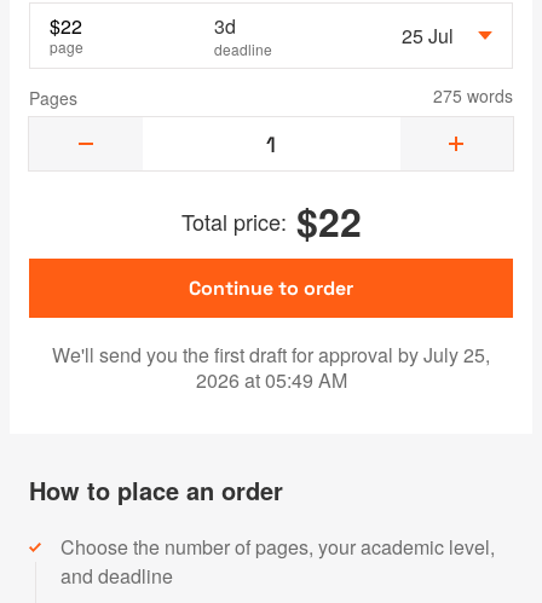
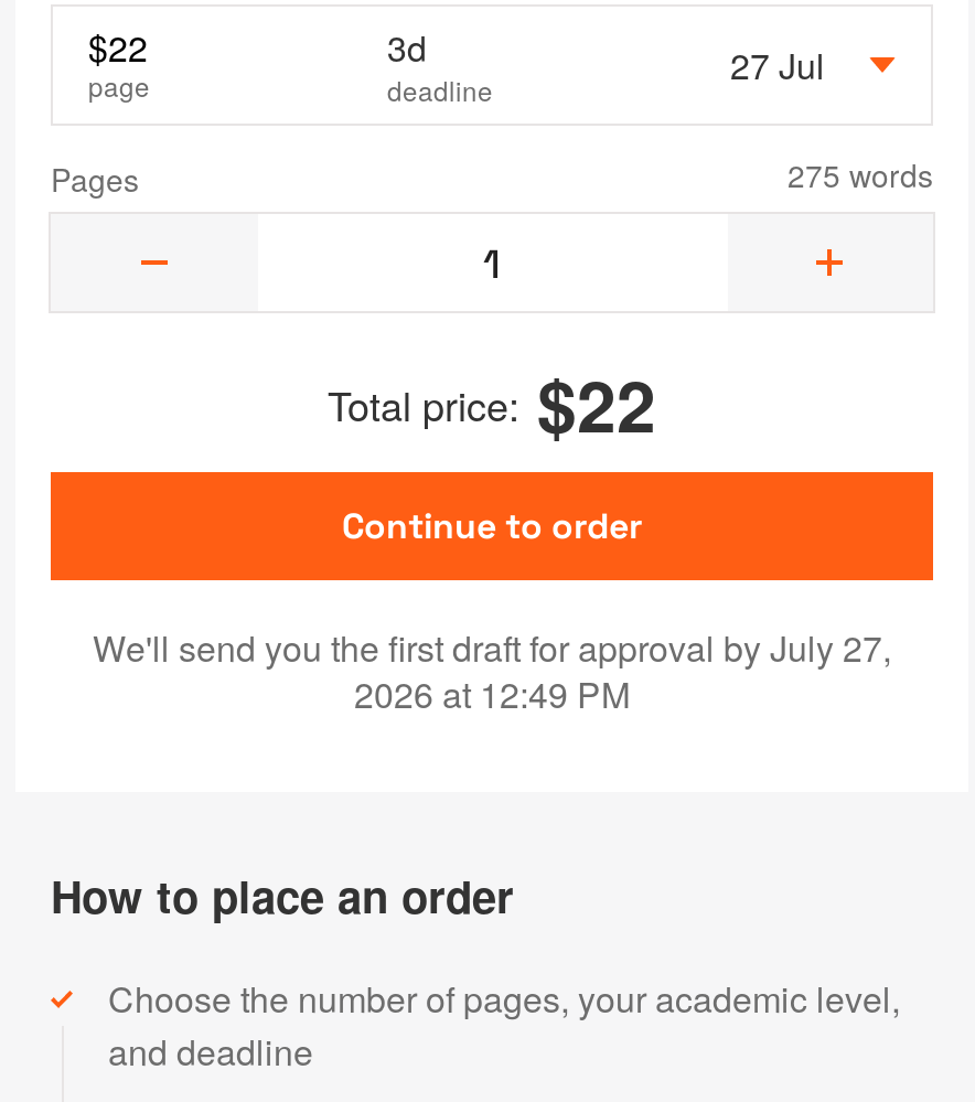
- 25 Jul
+ 27 Jul

- We'll send you the first draft for approval by July 25,
+ We'll send you the first draft for approval by July 27,

- 2026 at 05:49 AM
+ 2026 at 12:49 PM
